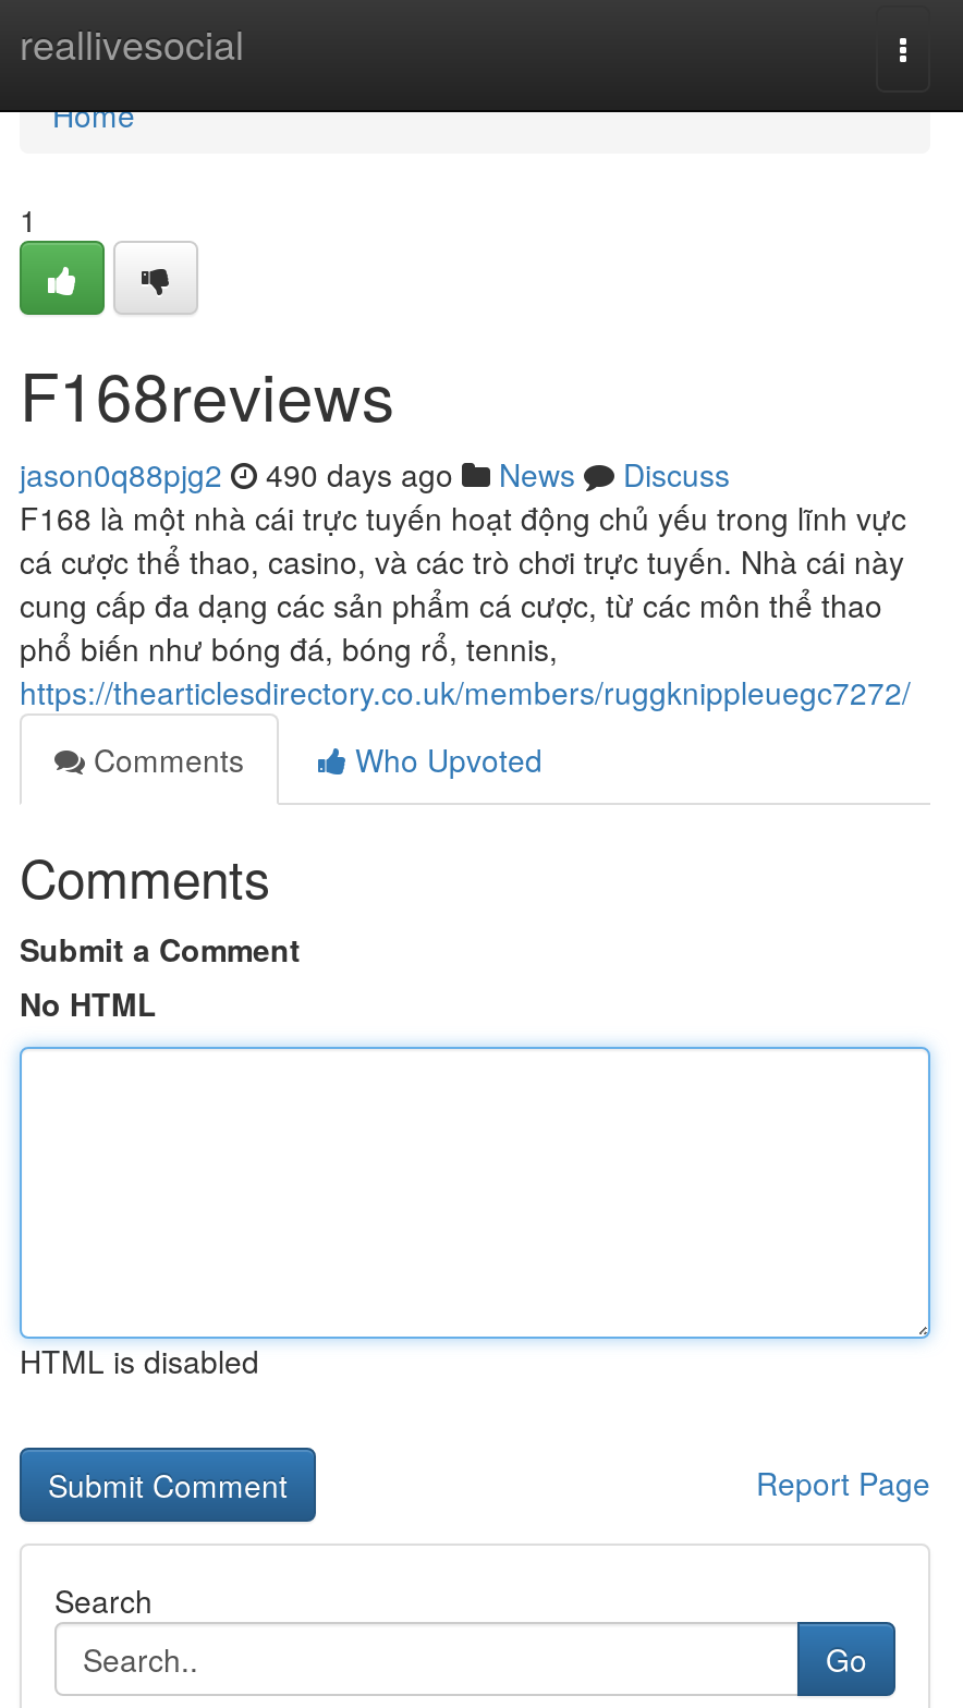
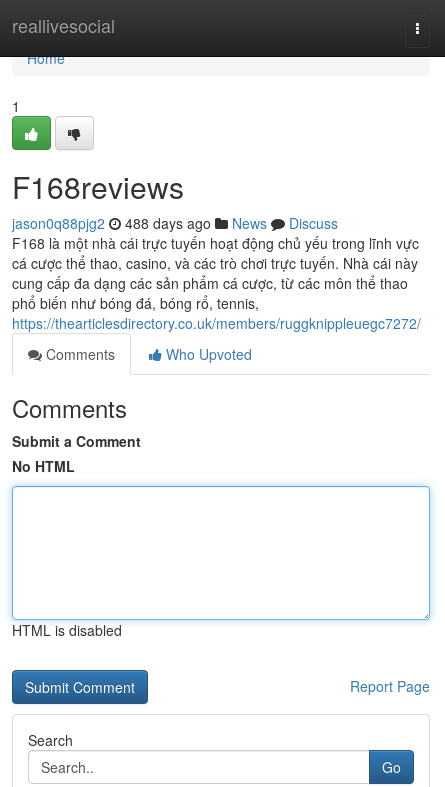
- jason0q88pjg2 490 days ago News Discuss
+ jason0q88pjg2 488 days ago News Discuss
